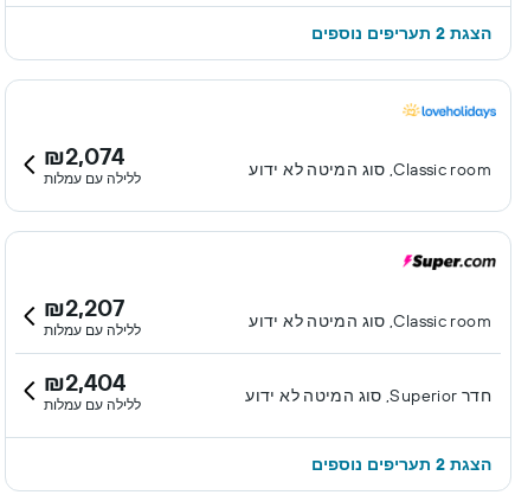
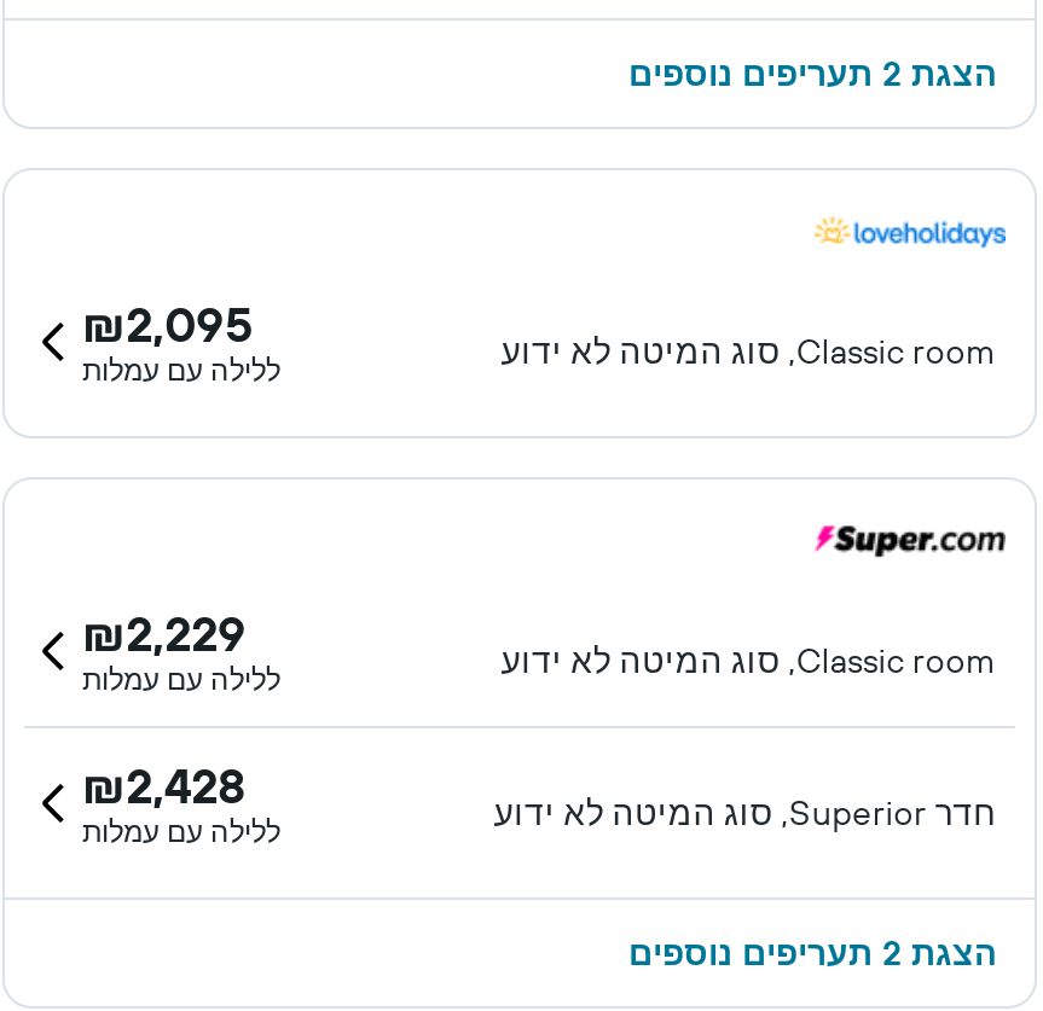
- ₪2,074
+ ₪2,095

- ₪2,207
+ ₪2,229

- ₪2,404
+ ₪2,428
